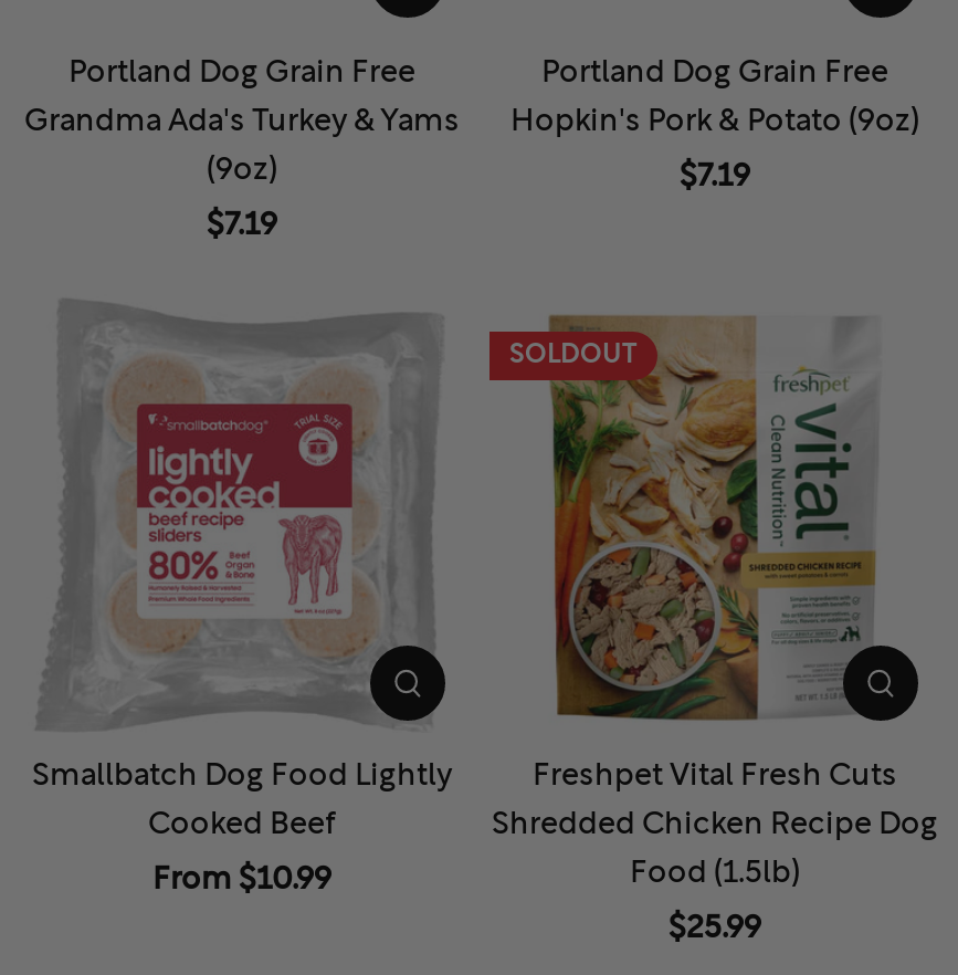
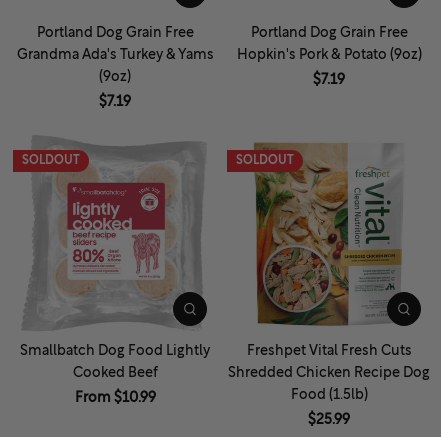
+ SOLDOUT
